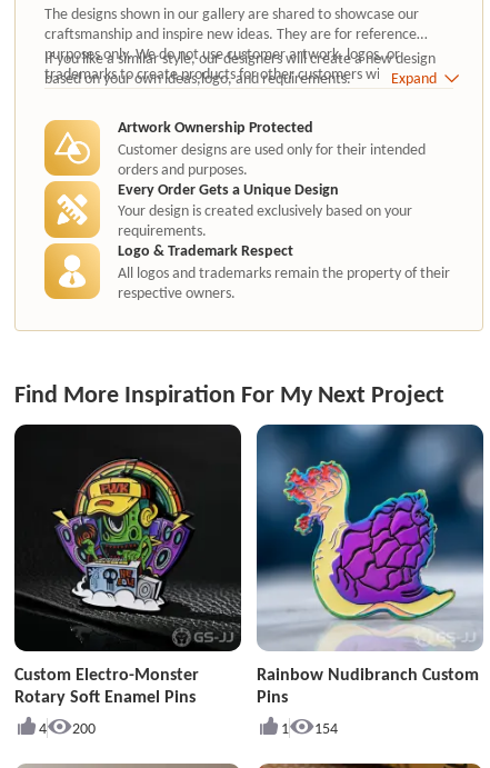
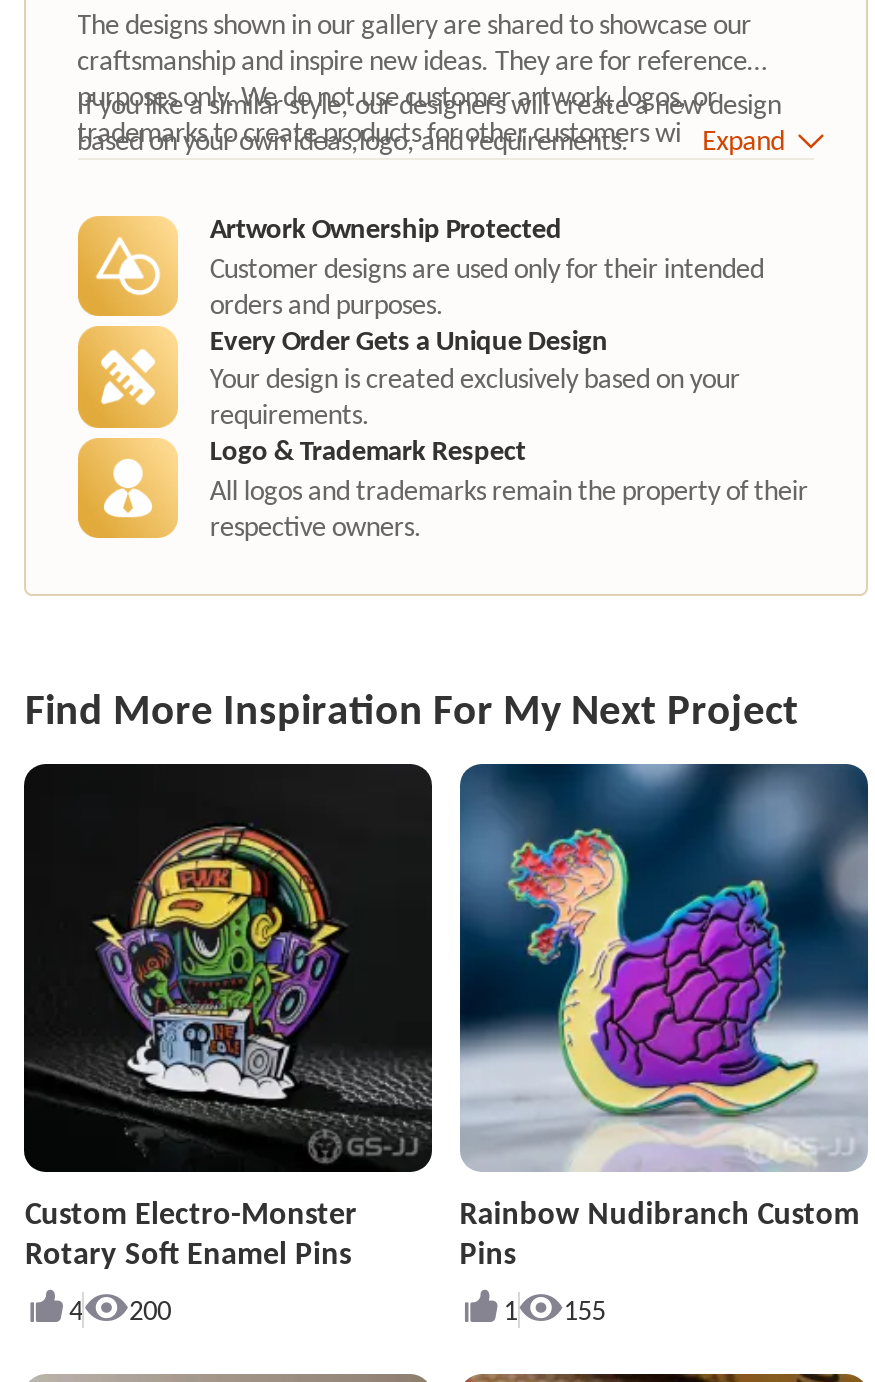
- 1 154
+ 1 155
